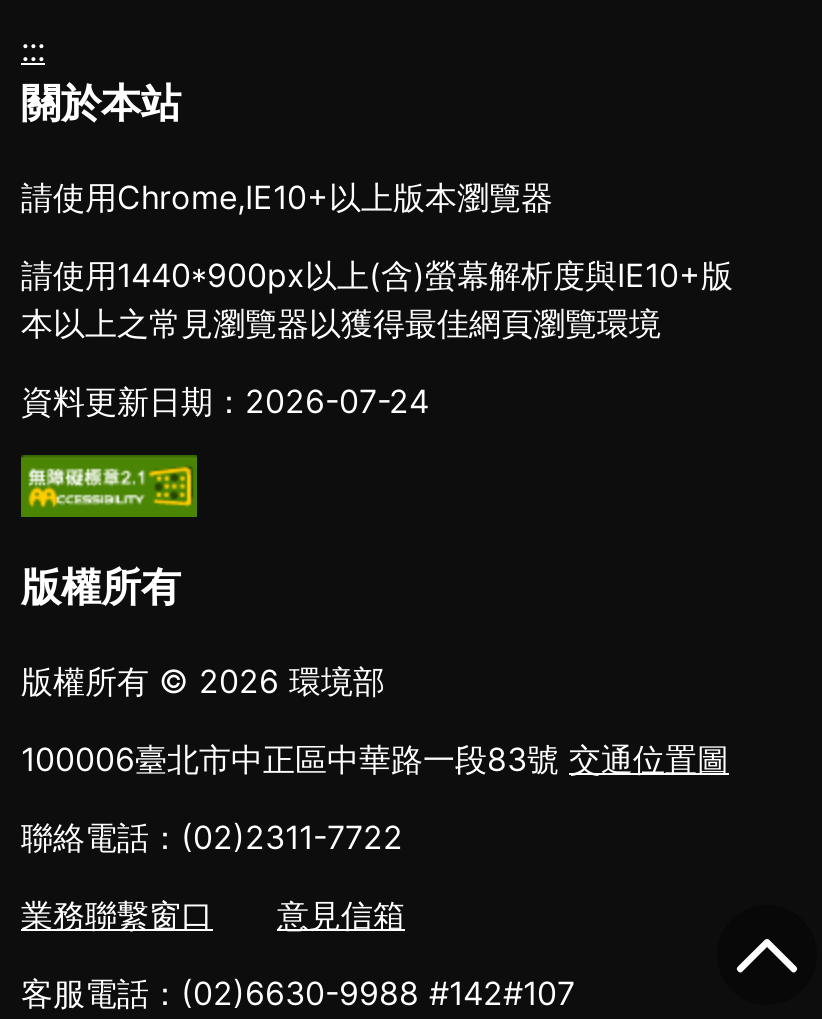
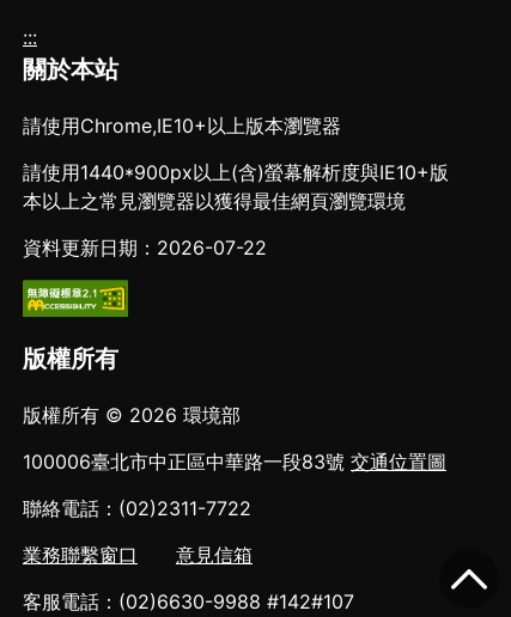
- 資料更新日期：2026-07-24
+ 資料更新日期：2026-07-22
